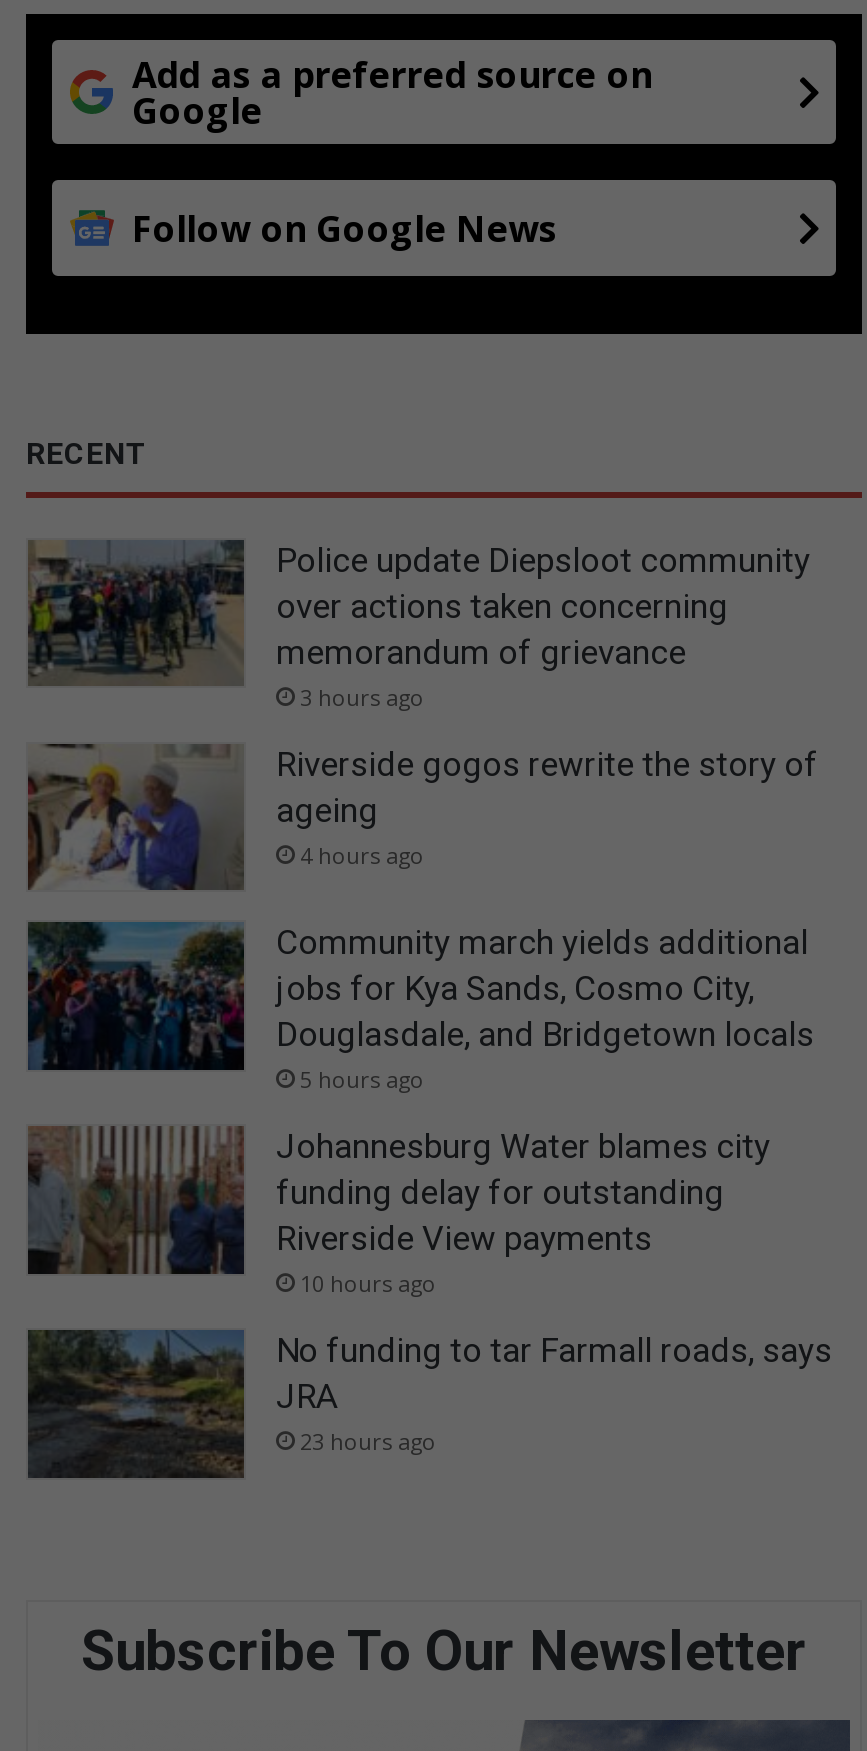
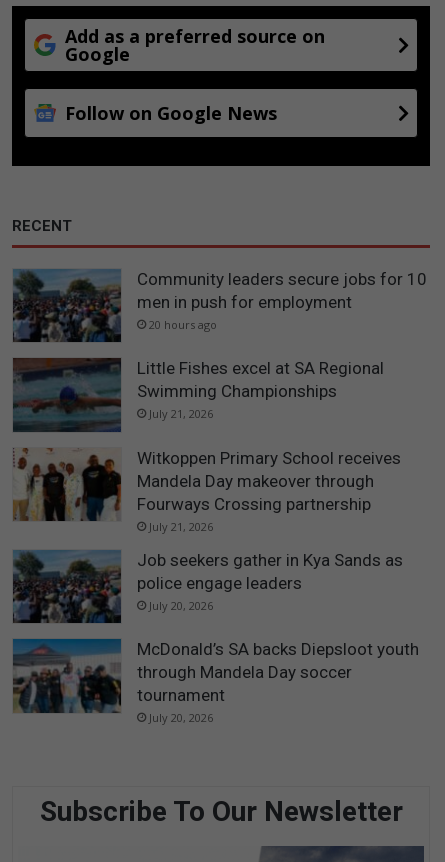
- [image]
- Police update Diepsloot community
- over actions taken concerning
- memorandum of grievance
- 3 hours ago
+ [image]
+ Community leaders secure jobs for 10
+ men in push for employment
+ 20 hours ago

- [image]
- Riverside gogos rewrite the story of
- ageing
- 4 hours ago
+ [image]
+ Little Fishes excel at SA Regional
+ Swimming Championships
+ July 21, 2026

- [image]
- Community march yields additional
- jobs for Kya Sands, Cosmo City,
- Douglasdale, and Bridgetown locals
- 5 hours ago
+ [image]
+ Witkoppen Primary School receives
+ Mandela Day makeover through
+ Fourways Crossing partnership
+ July 21, 2026

- [image]
- Johannesburg Water blames city
- funding delay for outstanding
- Riverside View payments
- 10 hours ago
+ [image]
+ Job seekers gather in Kya Sands as
+ police engage leaders
+ July 20, 2026

- [image]
- No funding to tar Farmall roads, says
- JRA
- 23 hours ago
+ [image]
+ McDonald’s SA backs Diepsloot youth
+ through Mandela Day soccer
+ tournament
+ July 20, 2026
